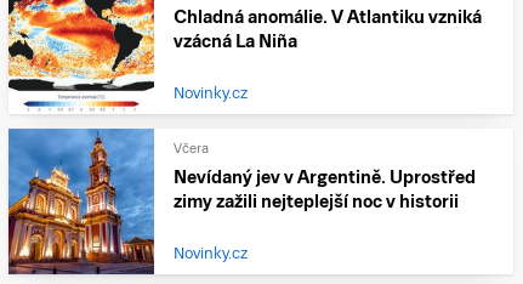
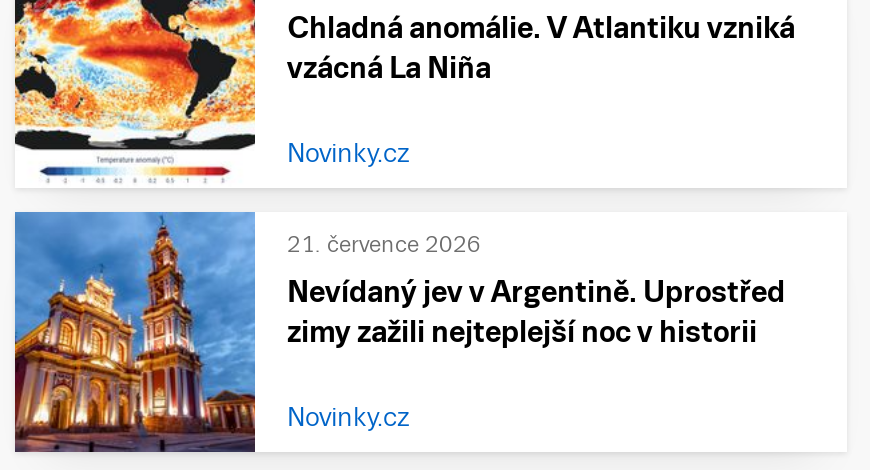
- Včera
+ 21. července 2026
